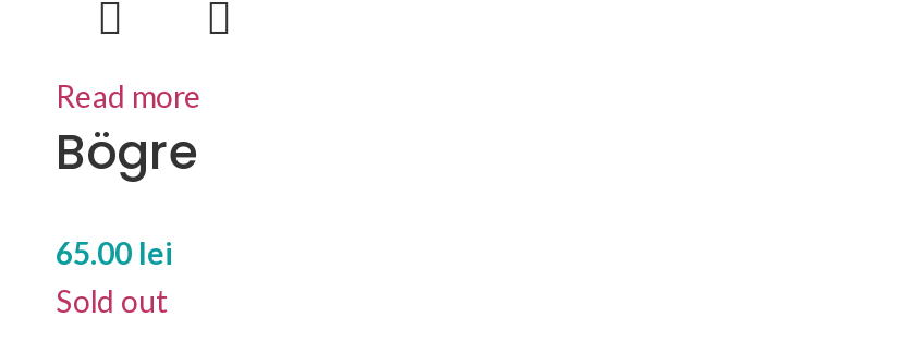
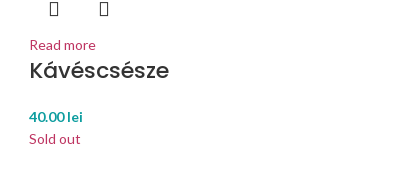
- Bögre
+ Kávéscsésze

- 65.00 lei
+ 40.00 lei
